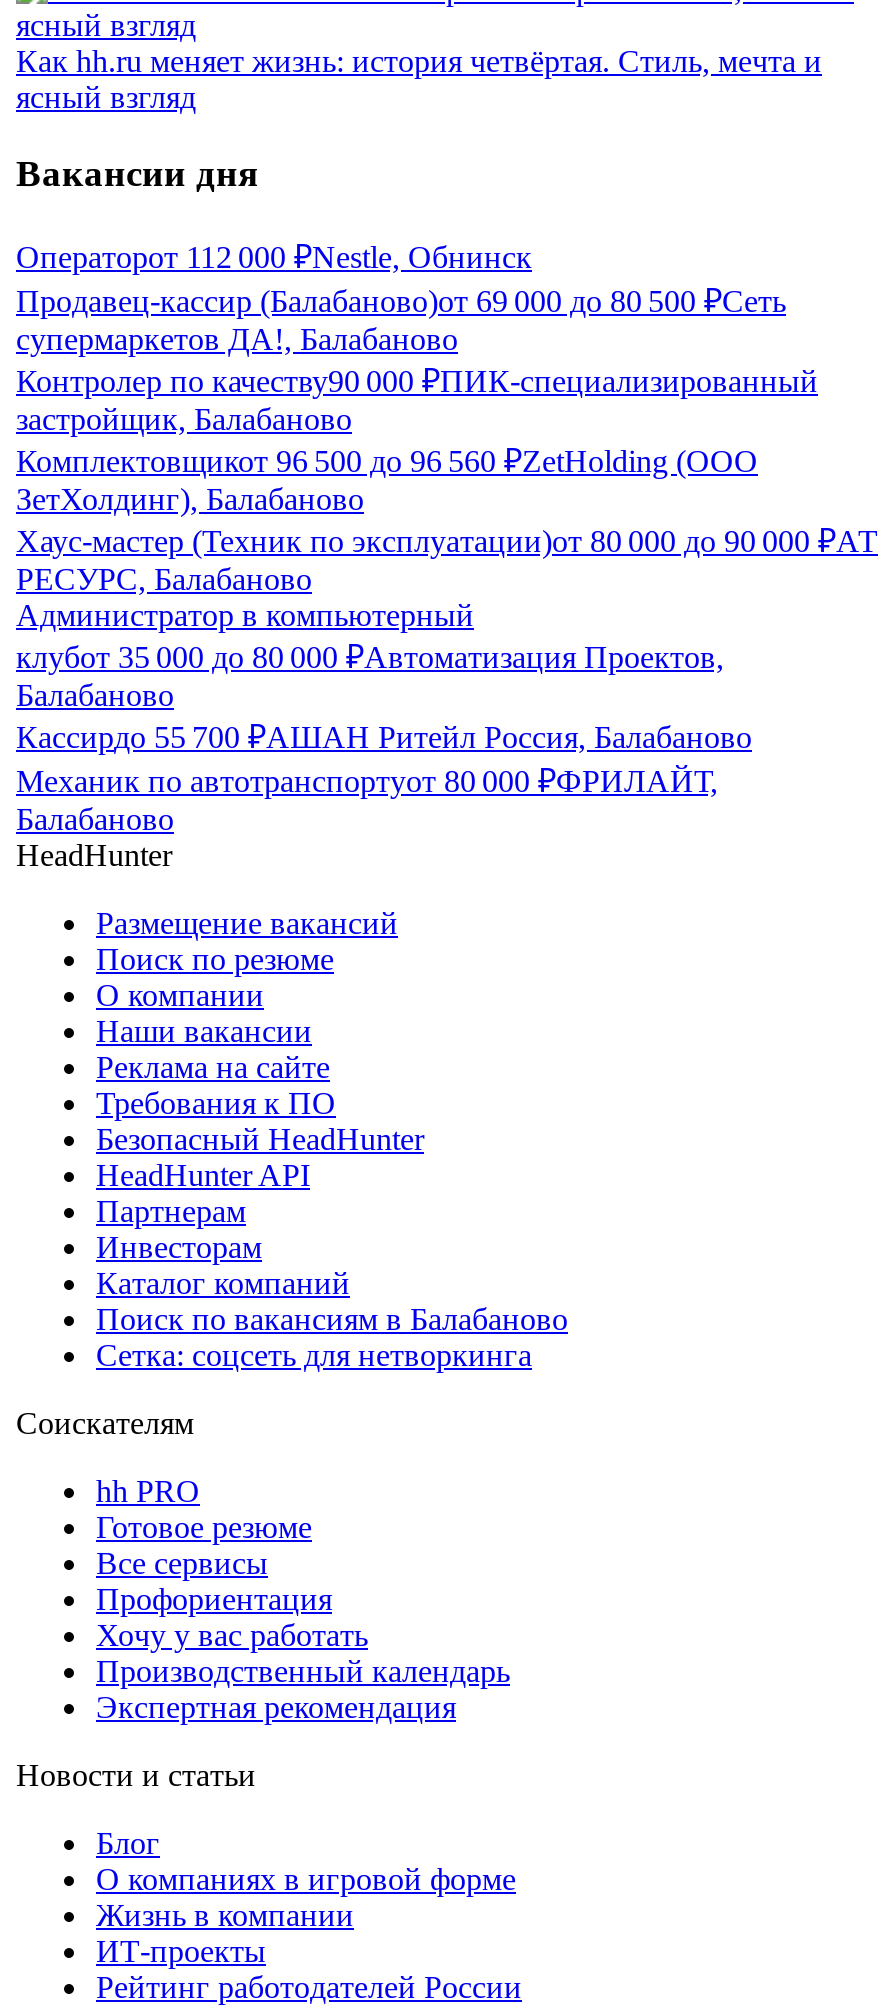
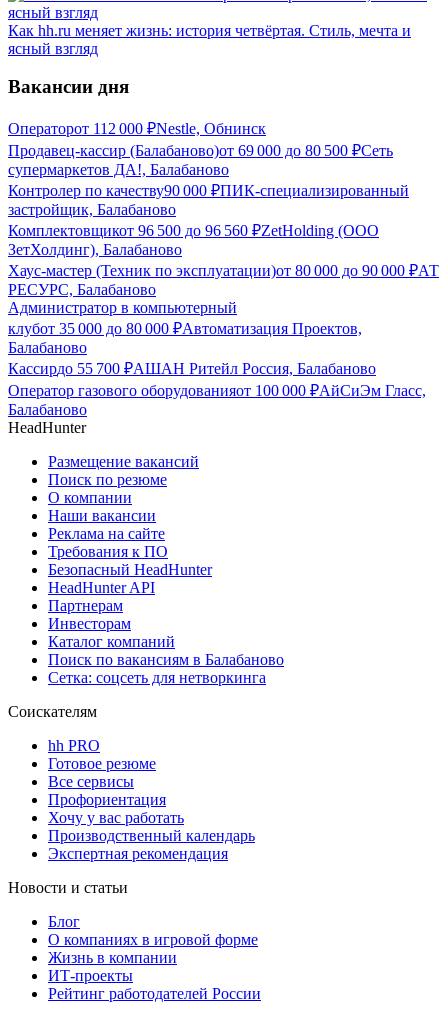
- Механик по автотранспортуот 80 000 ₽ФРИЛАЙТ,
+ Оператор газового оборудованияот 100 000 ₽АйСиЭм Гласс,
